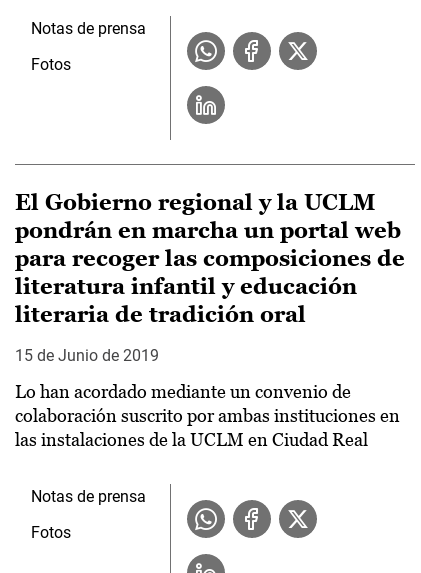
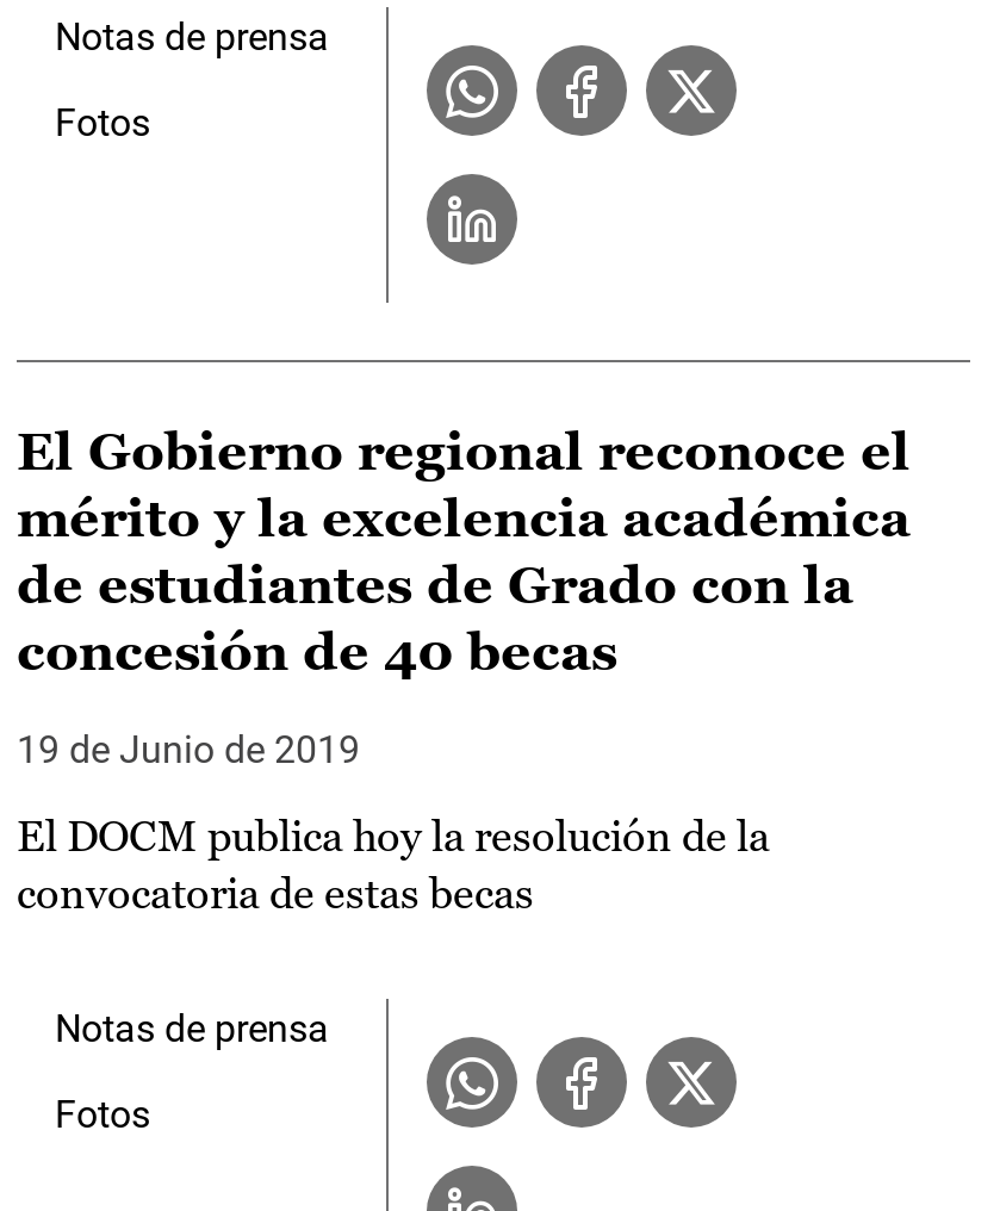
- El Gobierno regional y la UCLM
- pondrán en marcha un portal web
- para recoger las composiciones de
- literatura infantil y educación
- literaria de tradición oral
+ El Gobierno regional reconoce el
+ mérito y la excelencia académica
+ de estudiantes de Grado con la
+ concesión de 40 becas

- 15 de Junio de 2019
+ 19 de Junio de 2019

- Lo han acordado mediante un convenio de
- colaboración suscrito por ambas instituciones en
- las instalaciones de la UCLM en Ciudad Real
+ El DOCM publica hoy la resolución de la
+ convocatoria de estas becas
